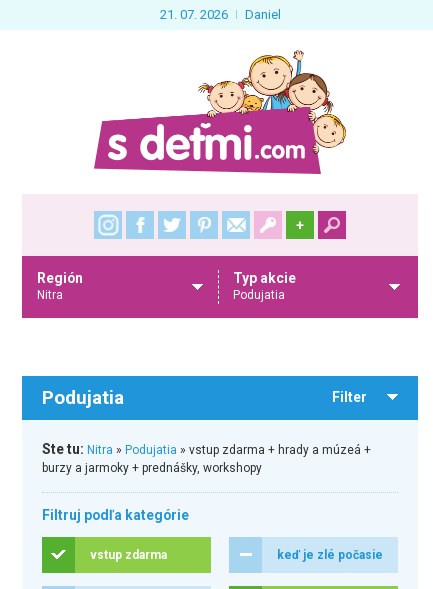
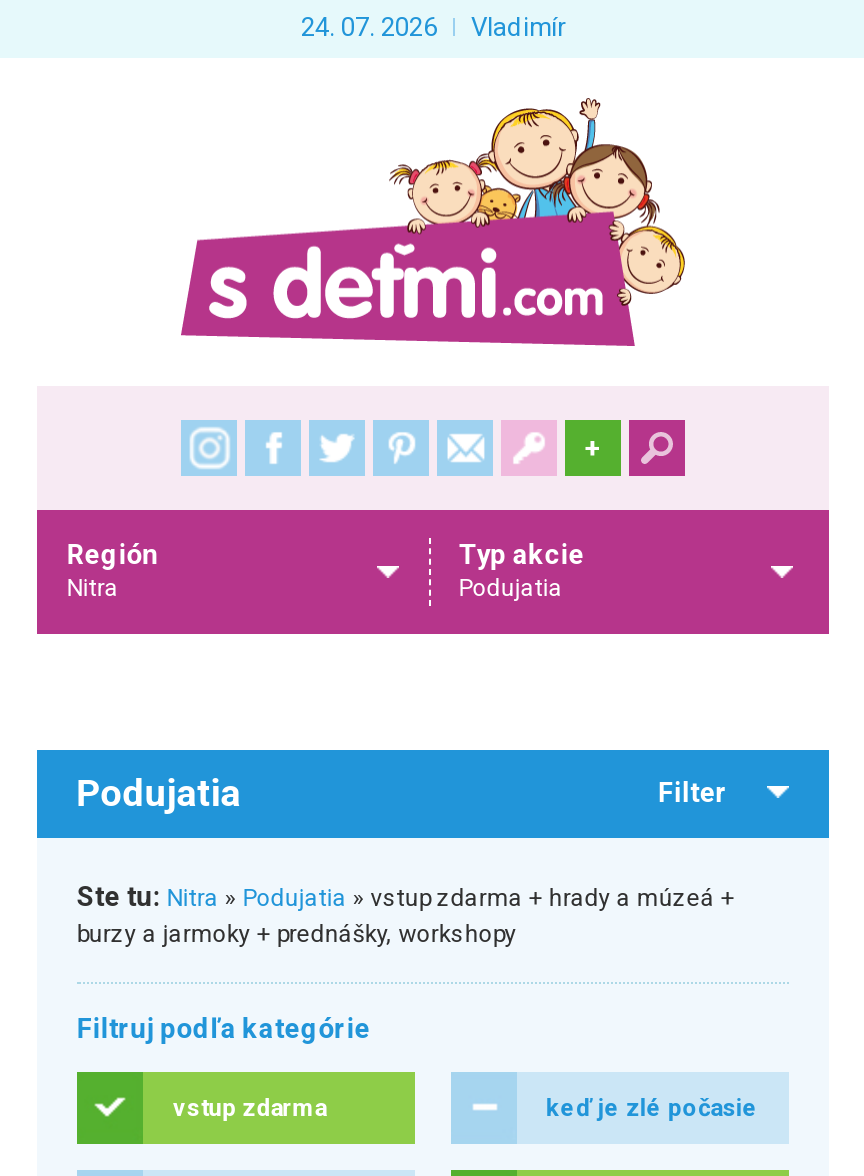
- 21. 07. 2026
- Daniel
+ 24. 07. 2026
+ Vladimír
